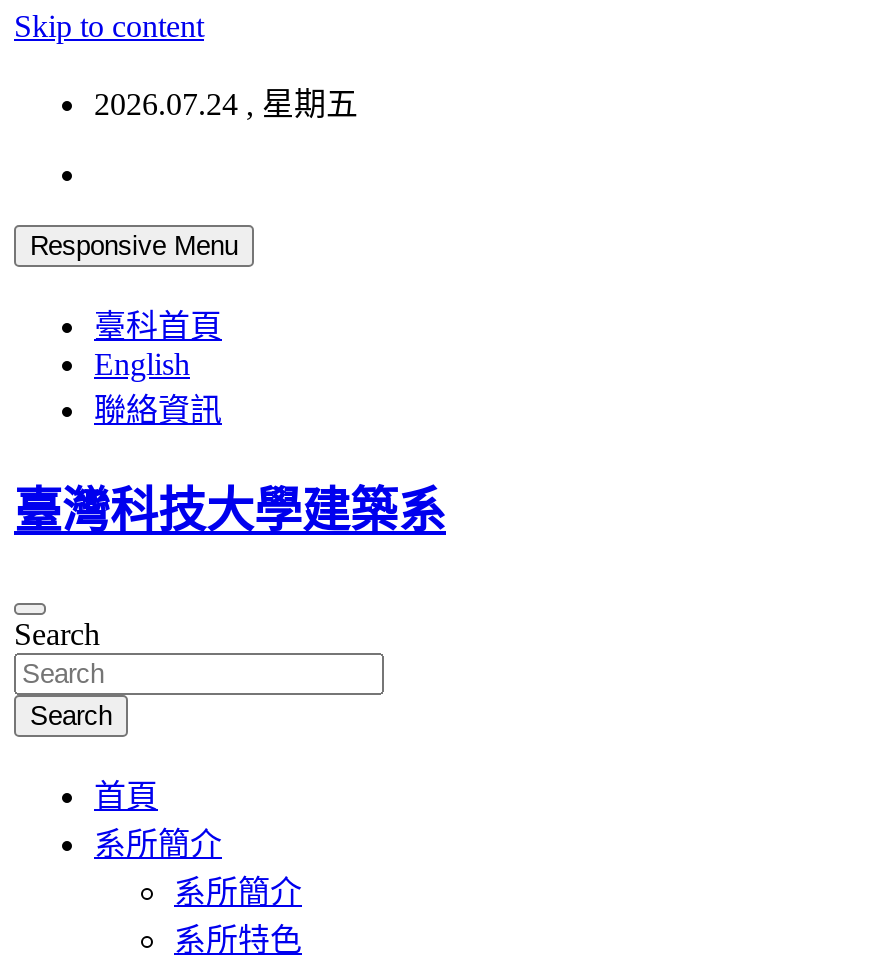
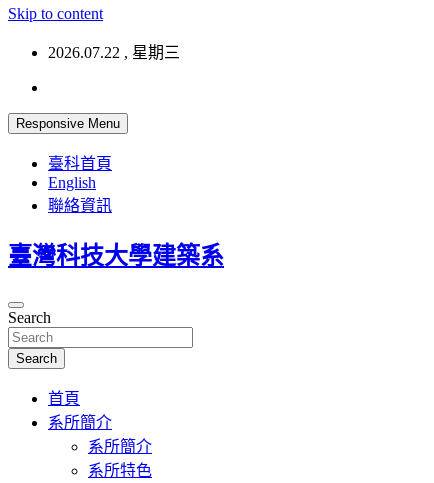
- 2026.07.24 , 星期五
+ 2026.07.22 , 星期三
